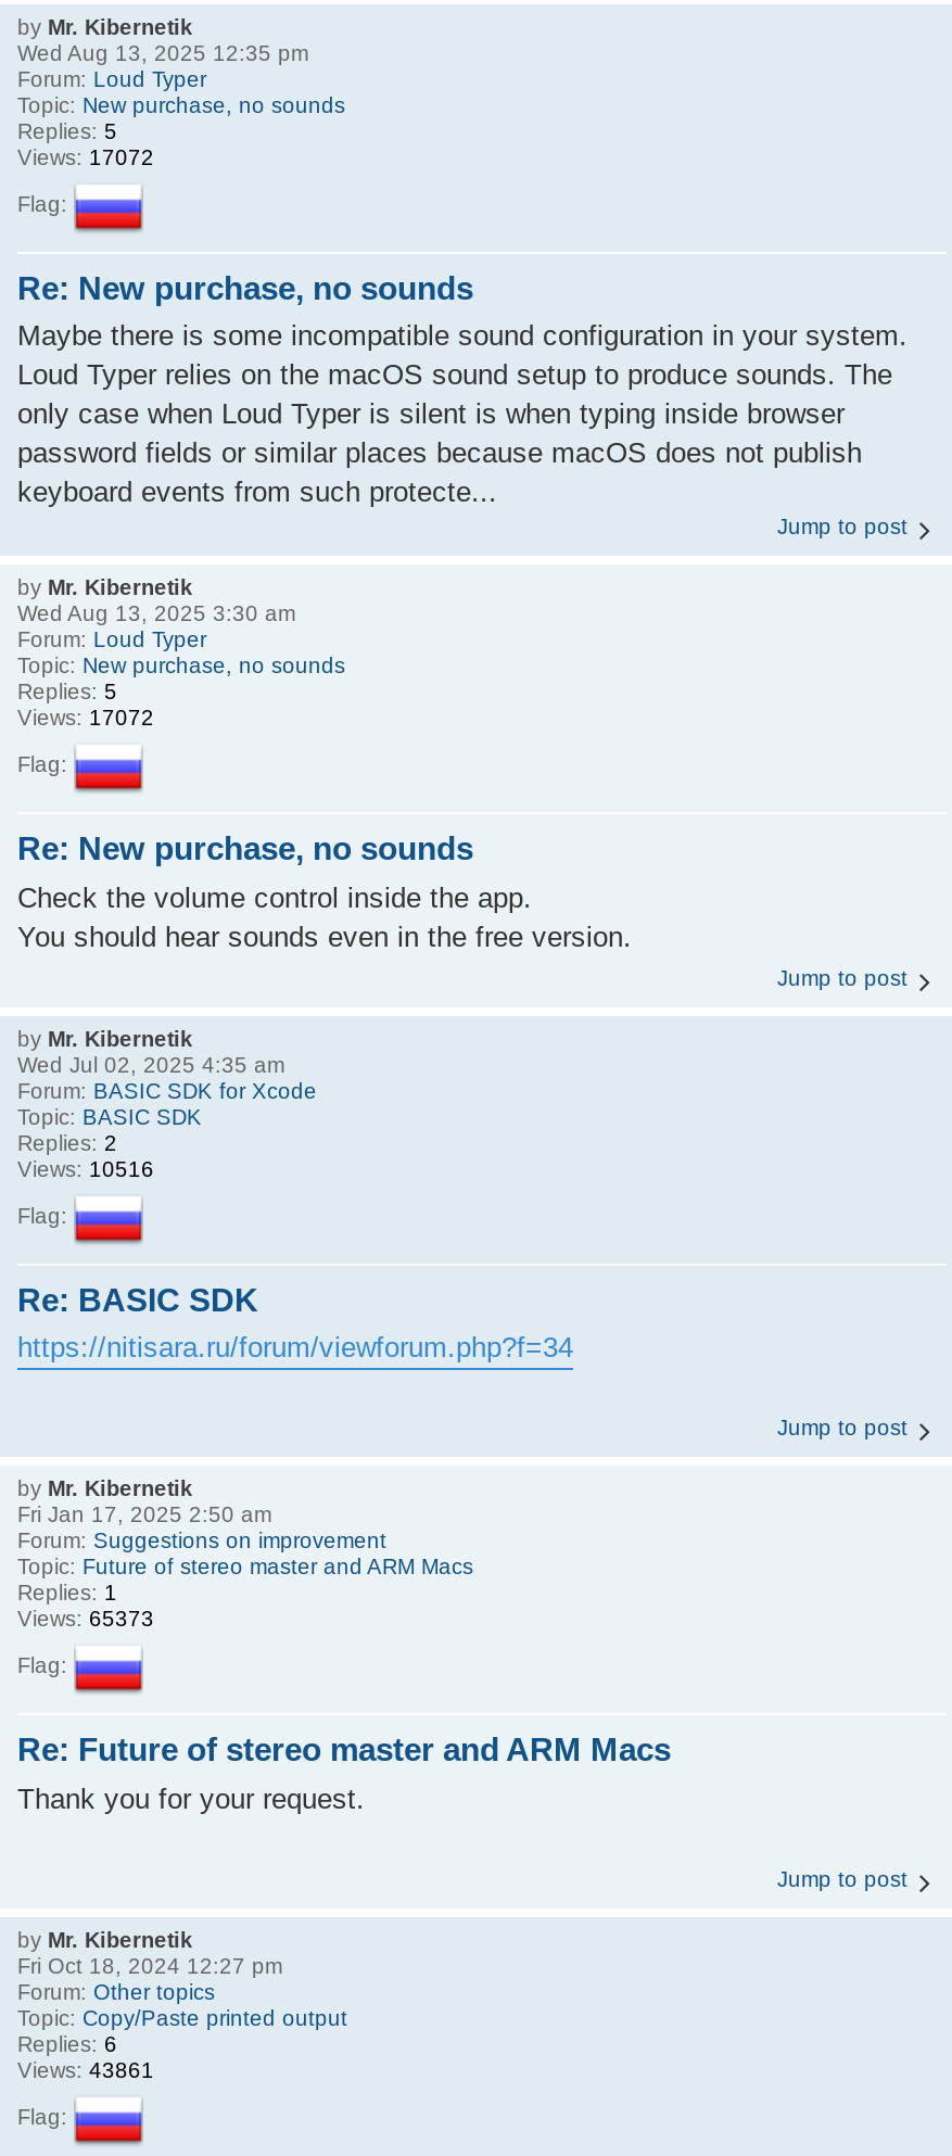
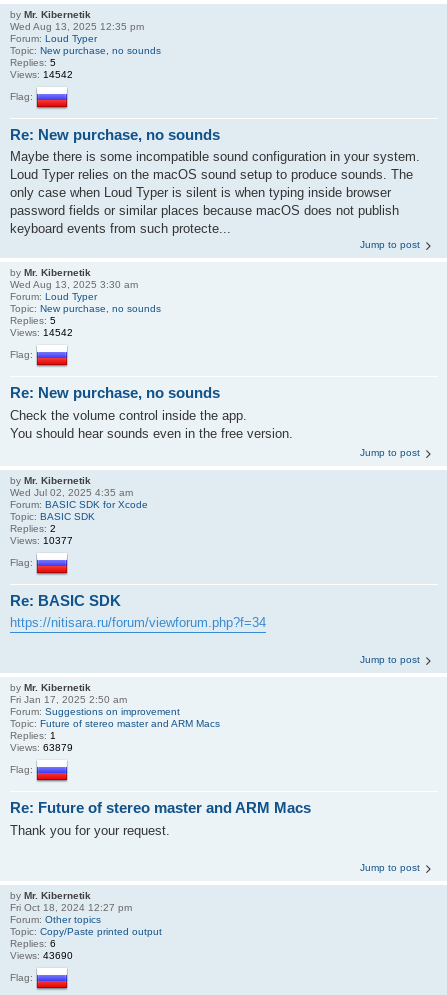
- Views: 17072
+ Views: 14542

- Views: 17072
+ Views: 14542

- Views: 10516
+ Views: 10377

- Views: 65373
+ Views: 63879

- Views: 43861
+ Views: 43690
